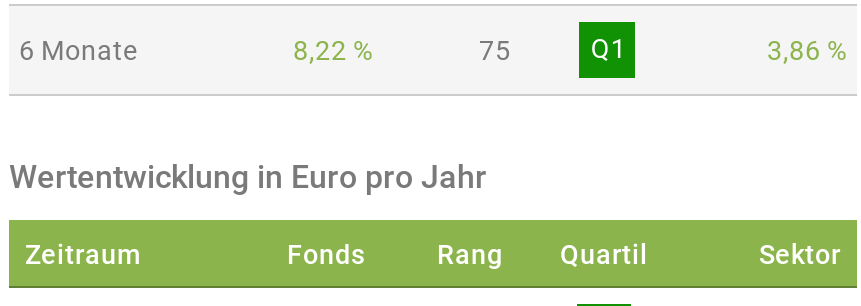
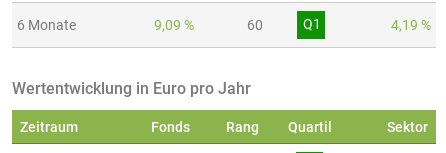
- 8,22 %
+ 9,09 %

- 75
+ 60

- 3,86 %
+ 4,19 %
